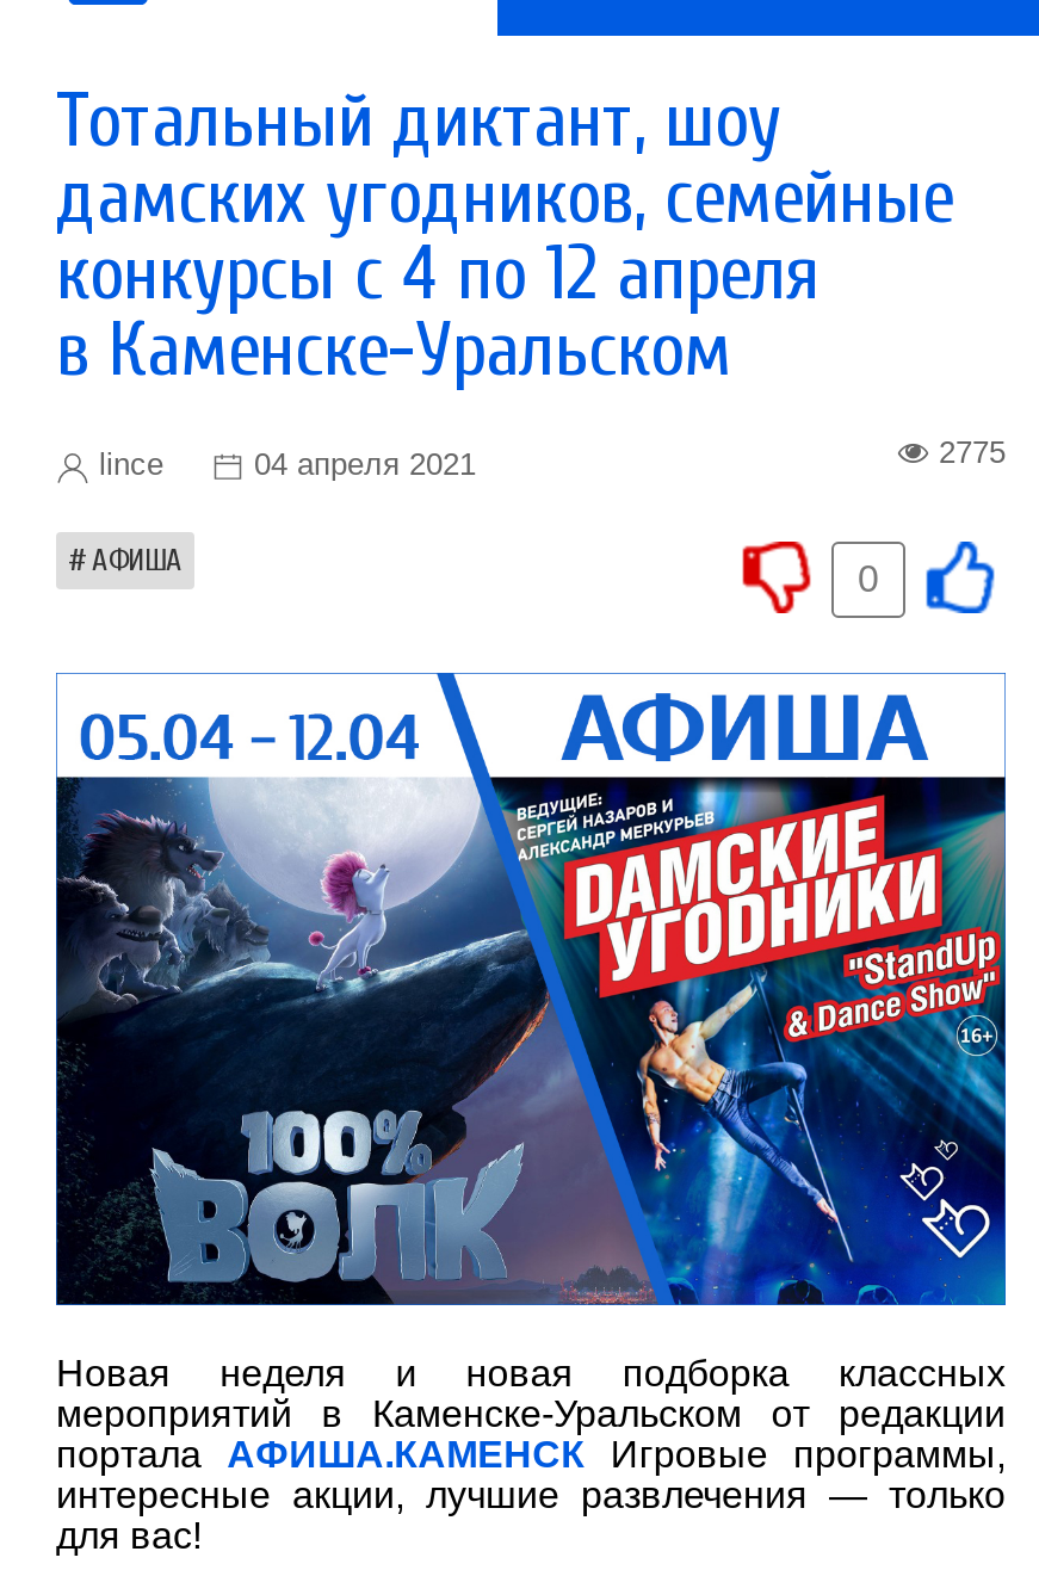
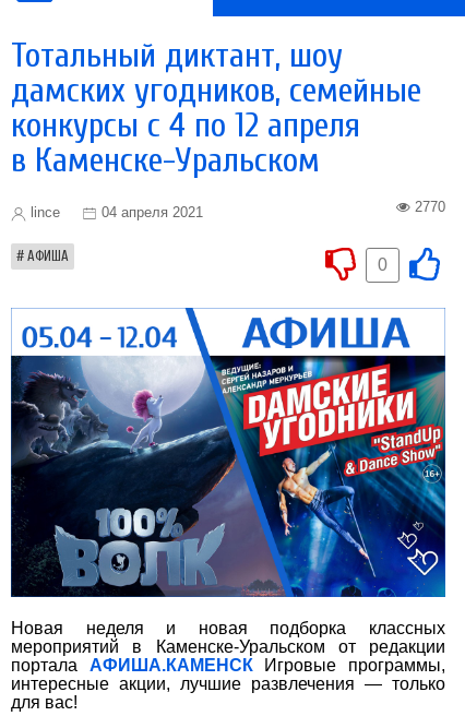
- 2775
+ 2770
